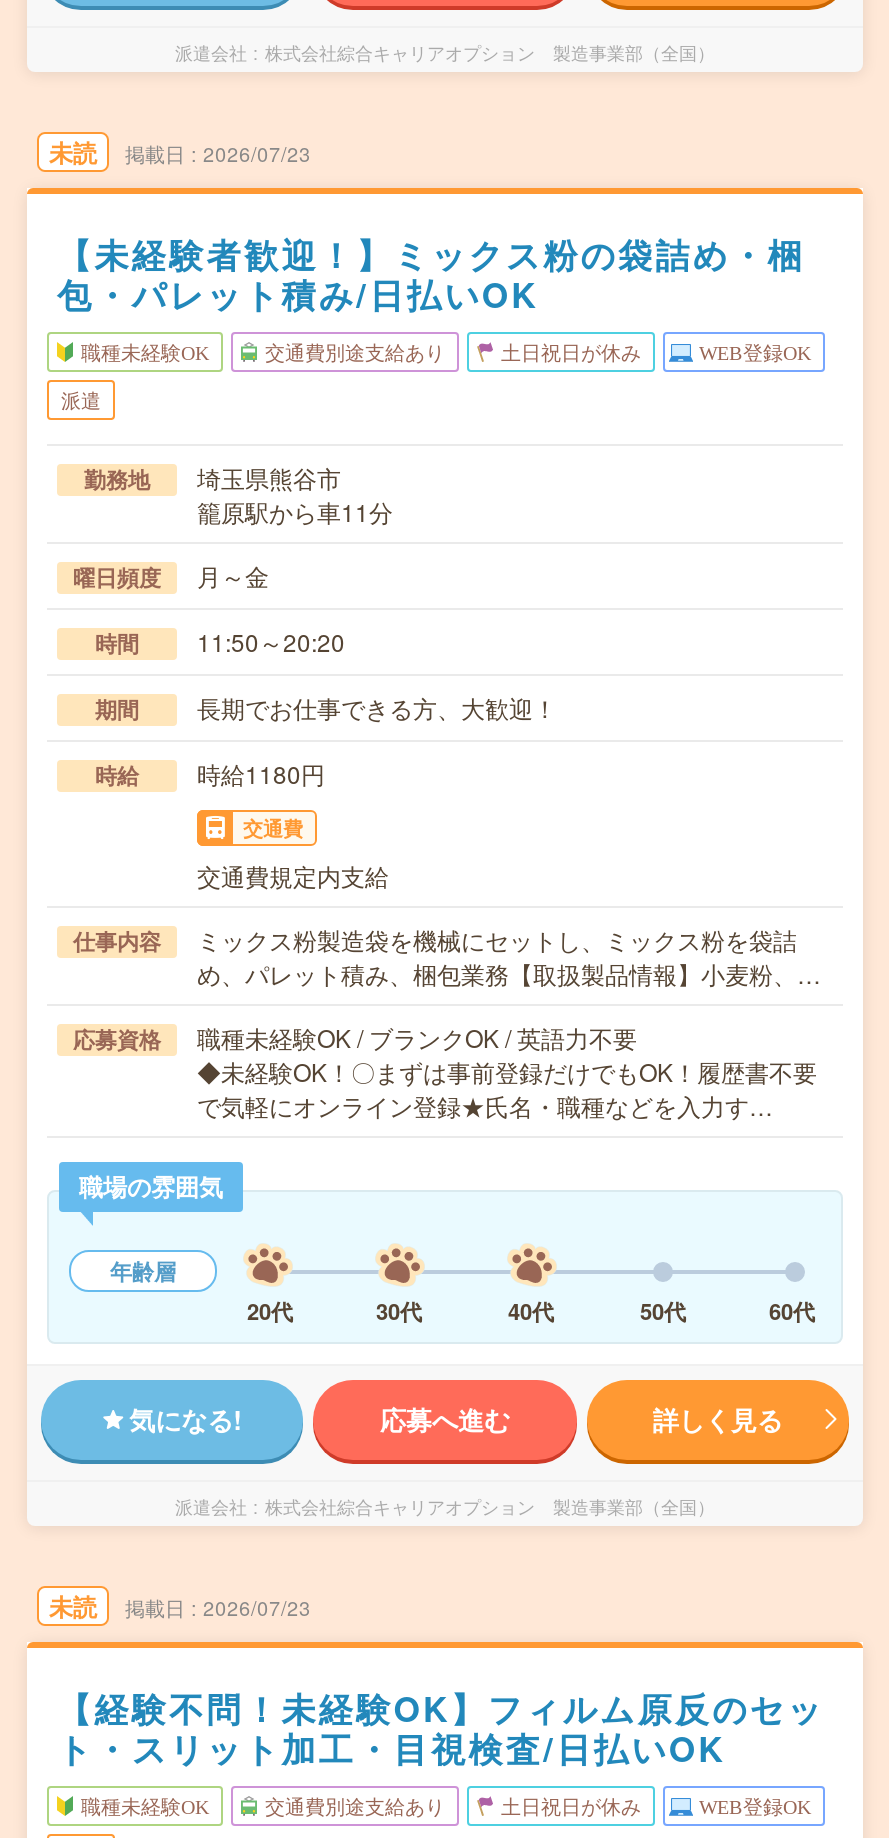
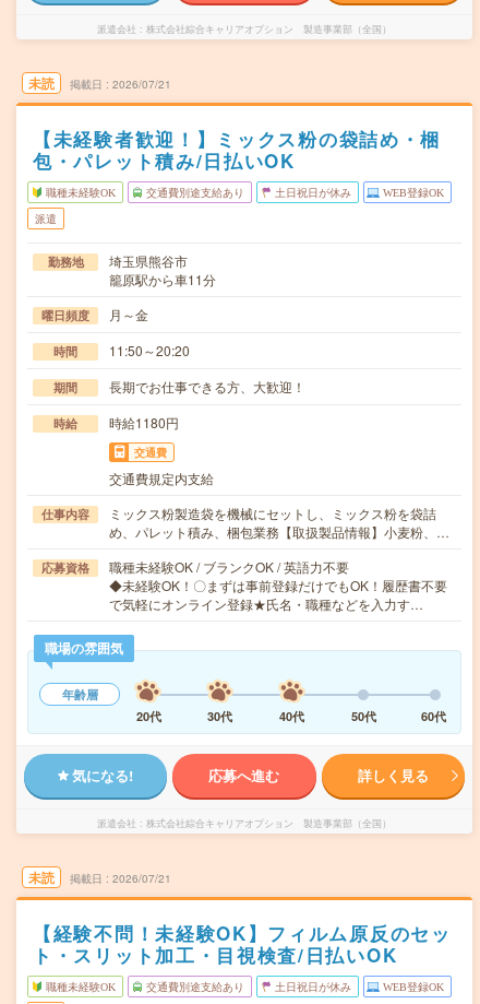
- 2026/07/23
+ 2026/07/21

- 2026/07/23
+ 2026/07/21
